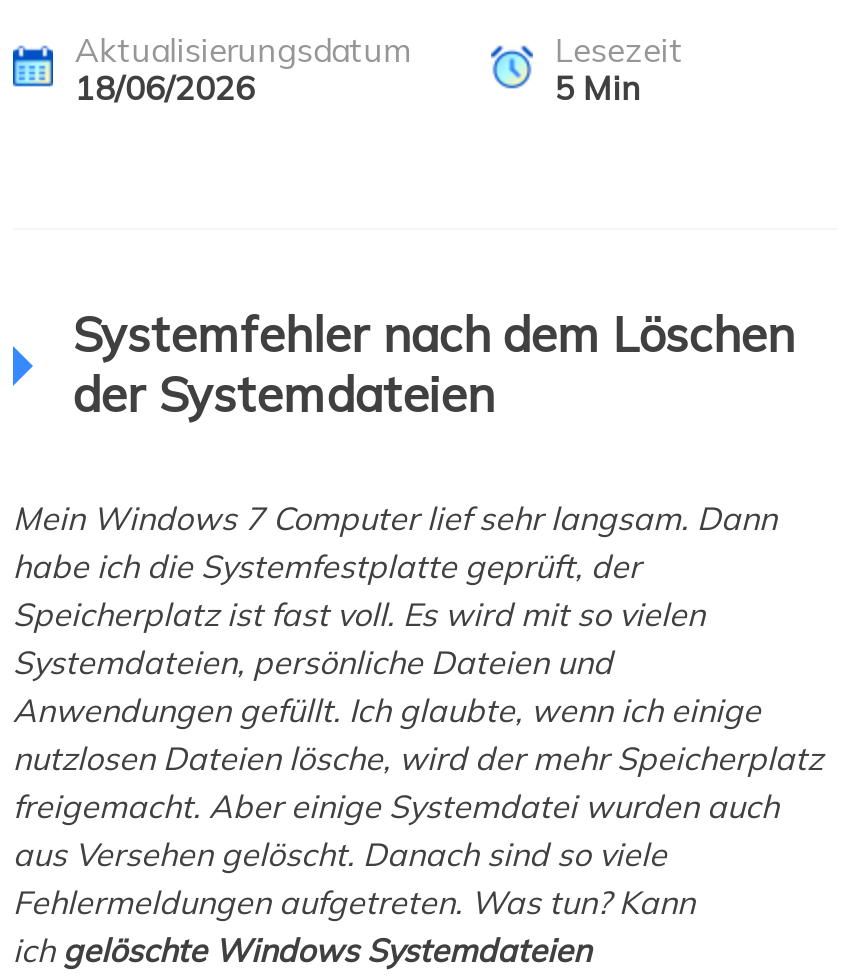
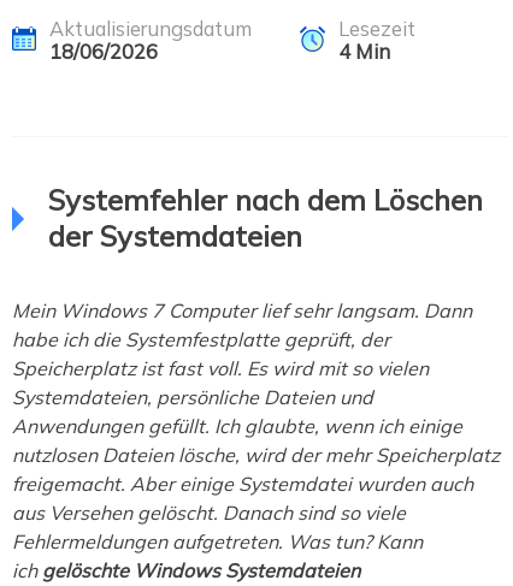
- 5 Min
+ 4 Min
